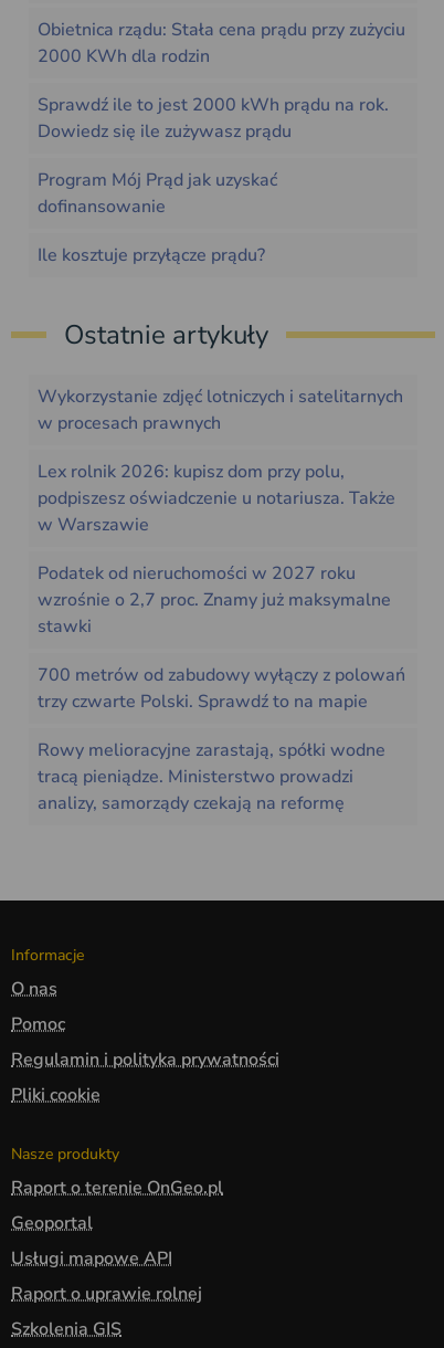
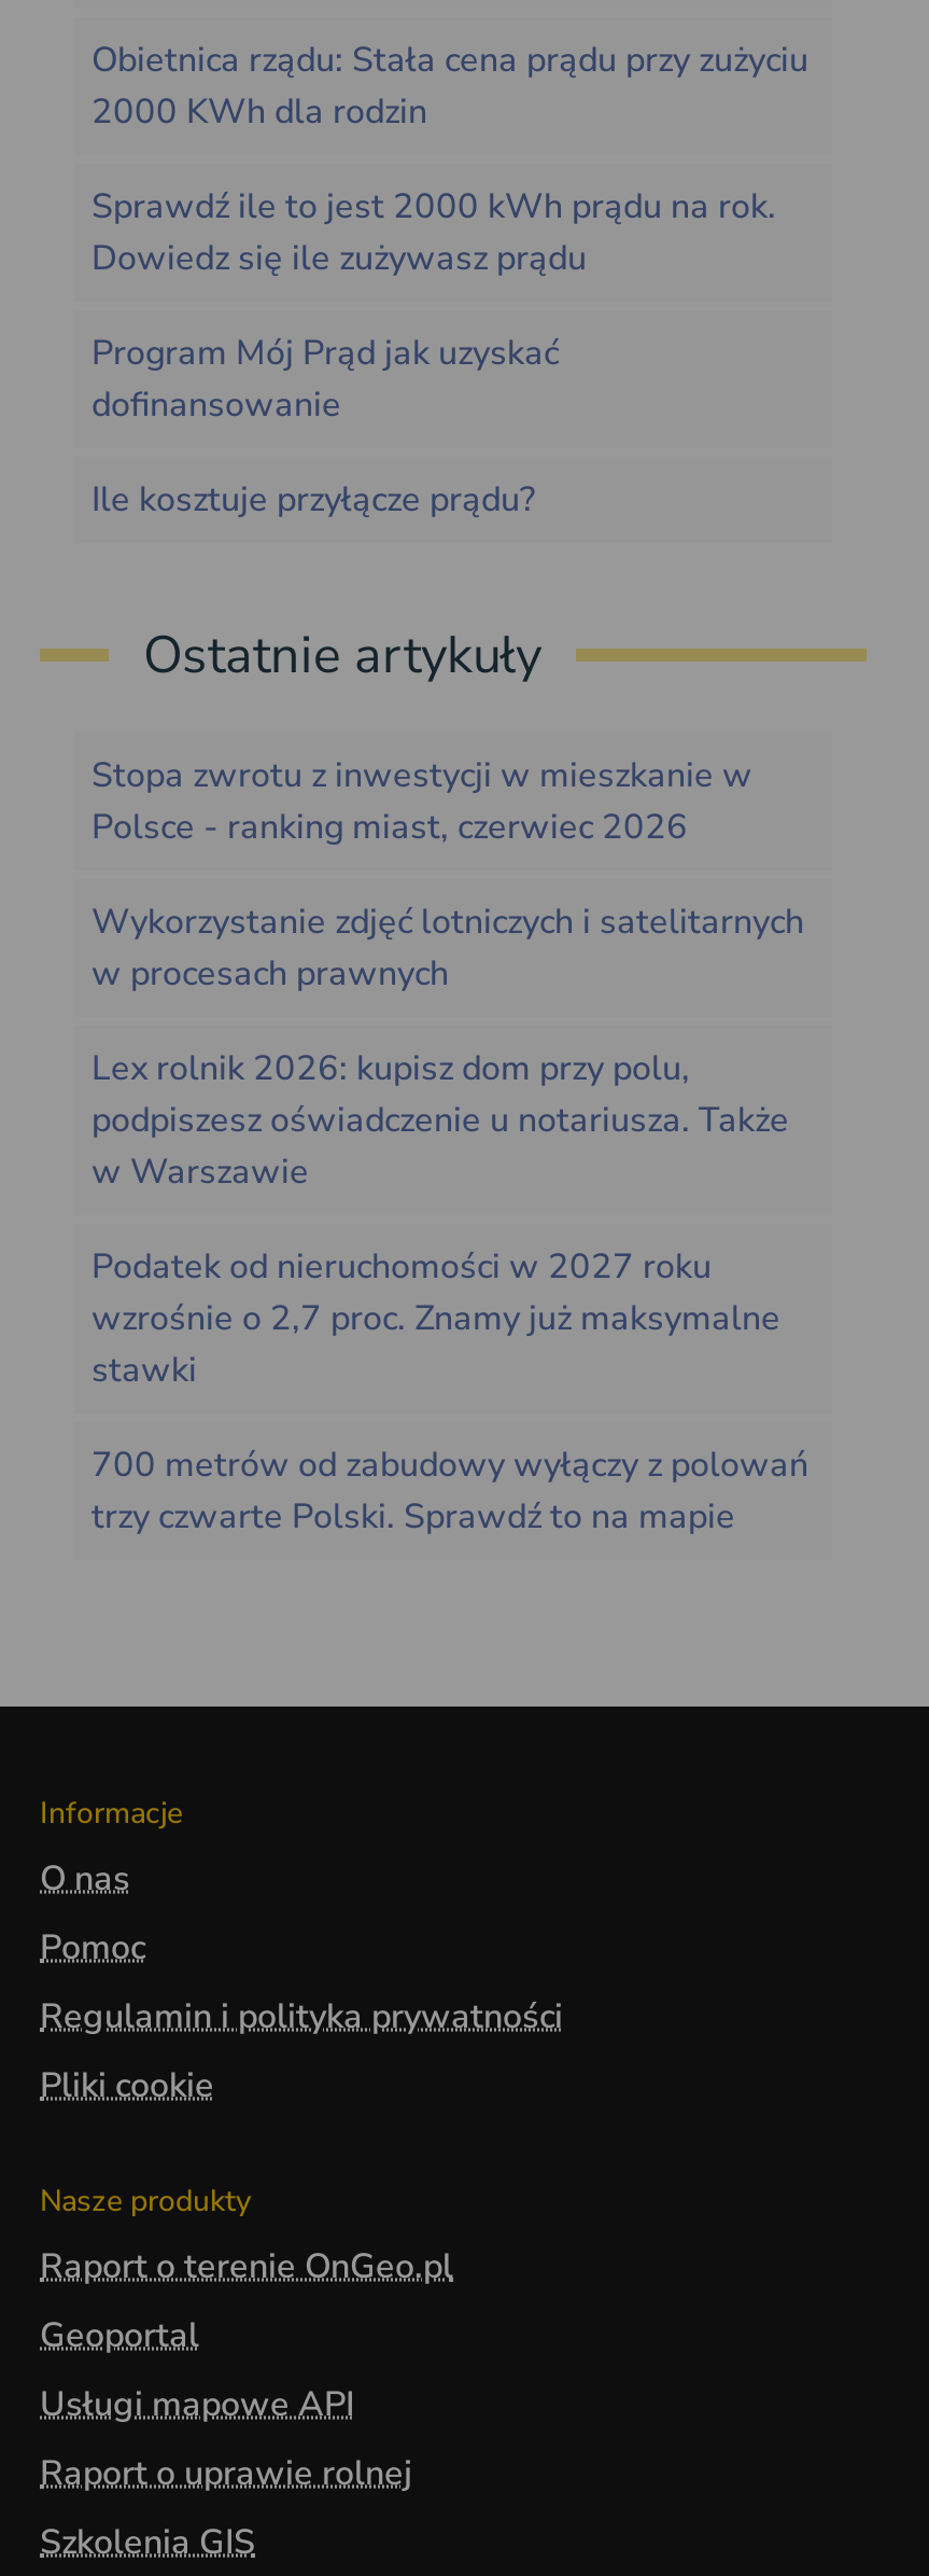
+ Stopa zwrotu z inwestycji w mieszkanie w
+ Polsce - ranking miast, czerwiec 2026

moved down: Wykorzystanie zdjęć lotniczych i satelitarnych | w procesach prawnych | Lex rolnik 2026: kupisz dom przy polu, | ... | 700 metrów od zabudowy wyłączy z polowań | trzy czwarte Polski. Sprawdź to na mapie

- Rowy melioracyjne zarastają, spółki wodne
- tracą pieniądze. Ministerstwo prowadzi
- analizy, samorządy czekają na reformę
